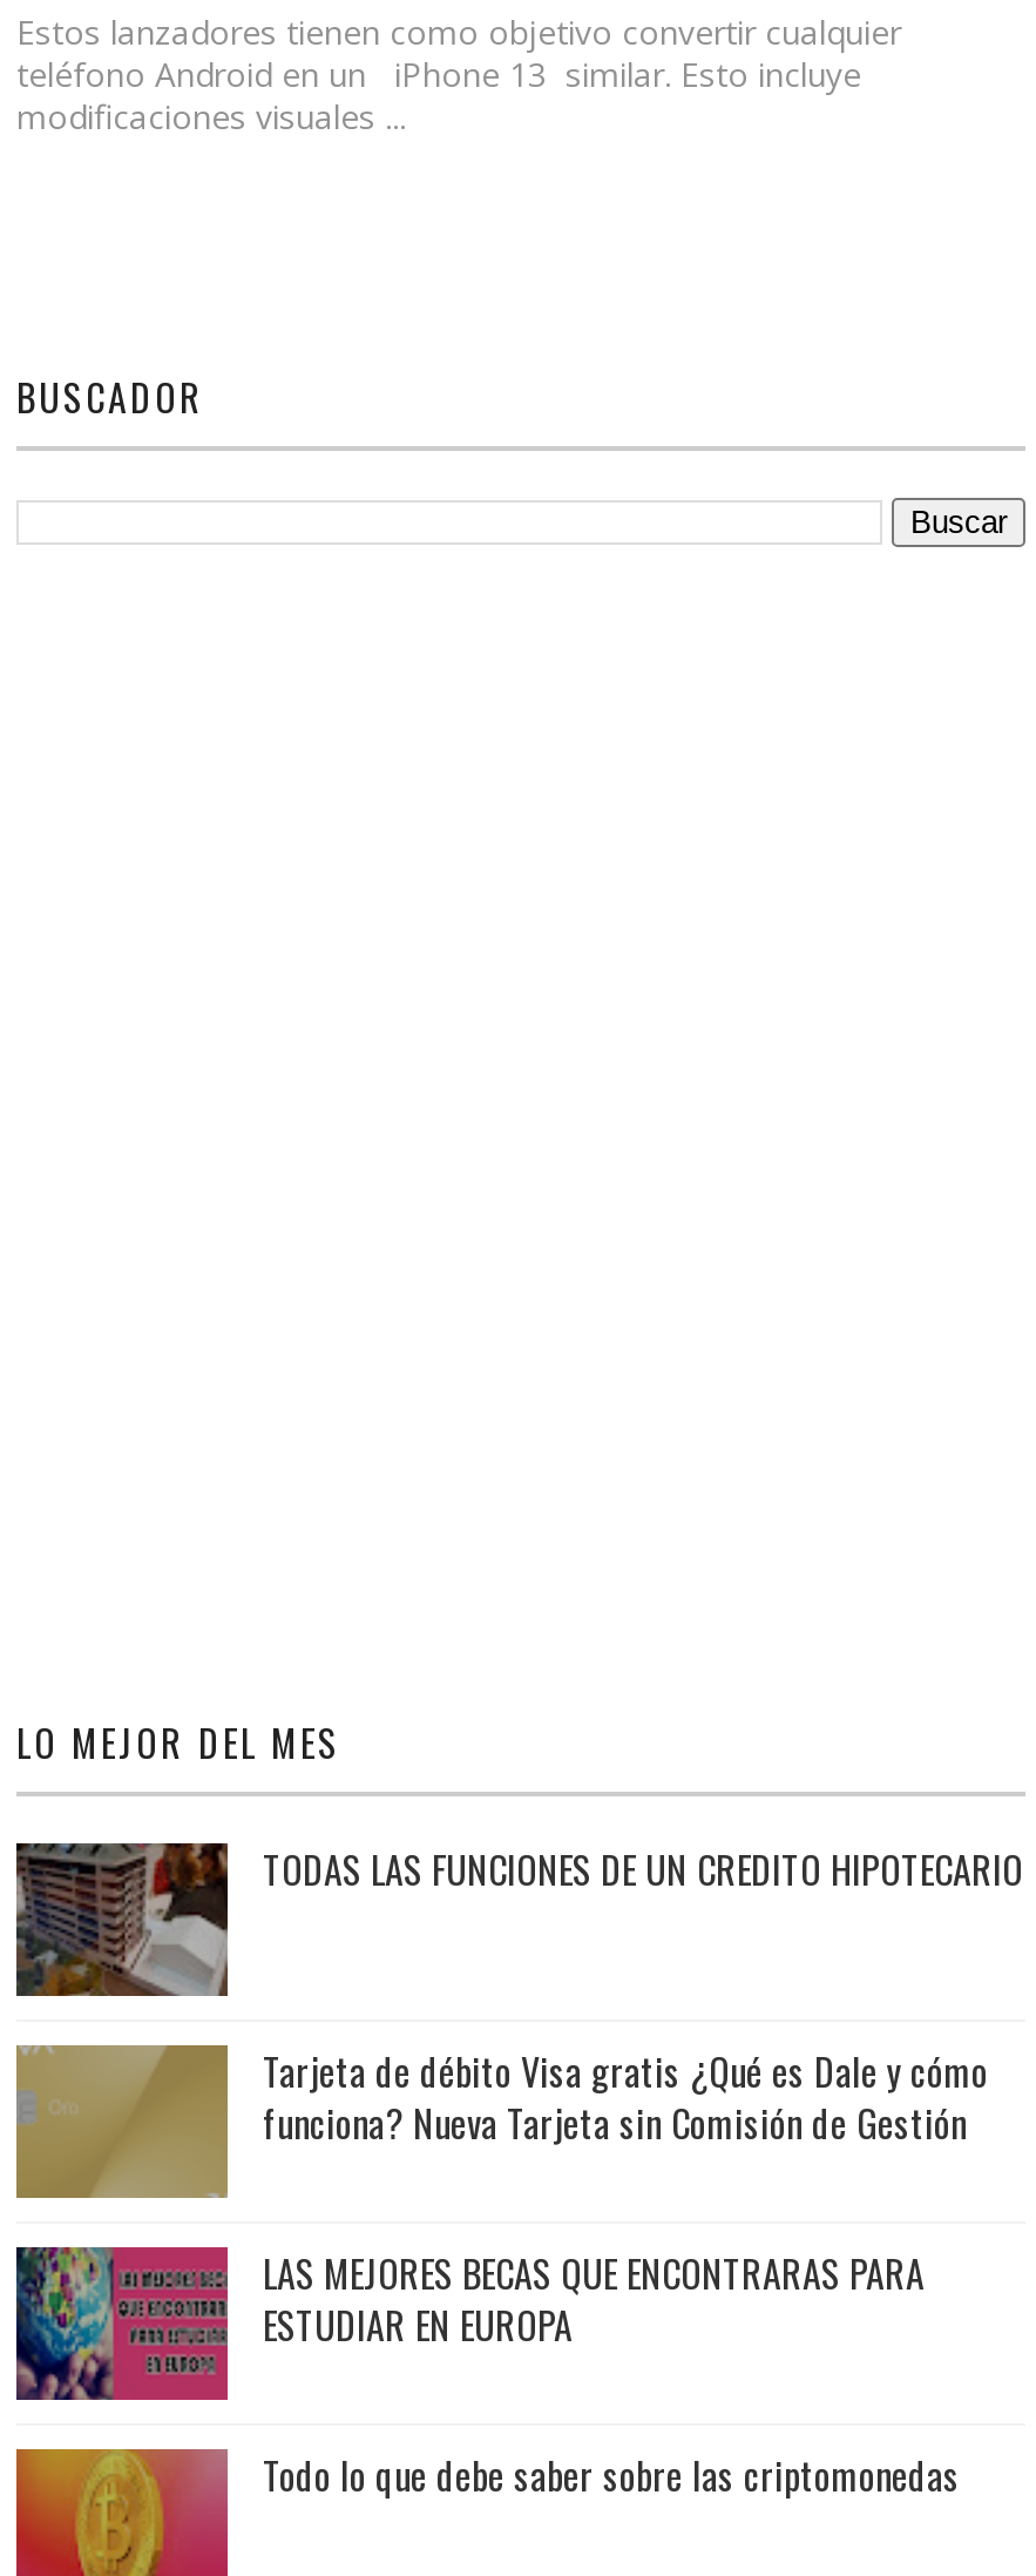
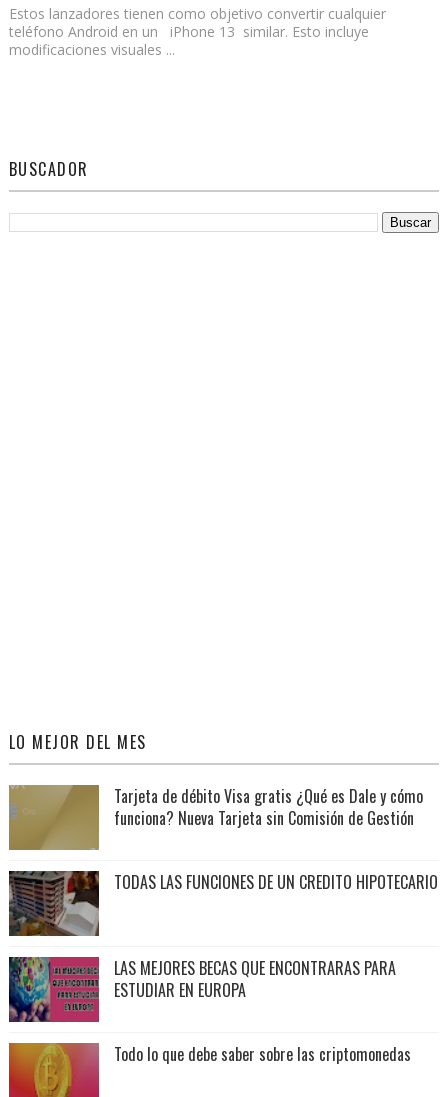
moved down: [image] | TODAS LAS FUNCIONES DE UN CREDITO HIPOTECARIO

moved up: Tarjeta de débito Visa gratis ¿Qué es Dale y cómo | funciona? Nueva Tarjeta sin Comisión de Gestión
